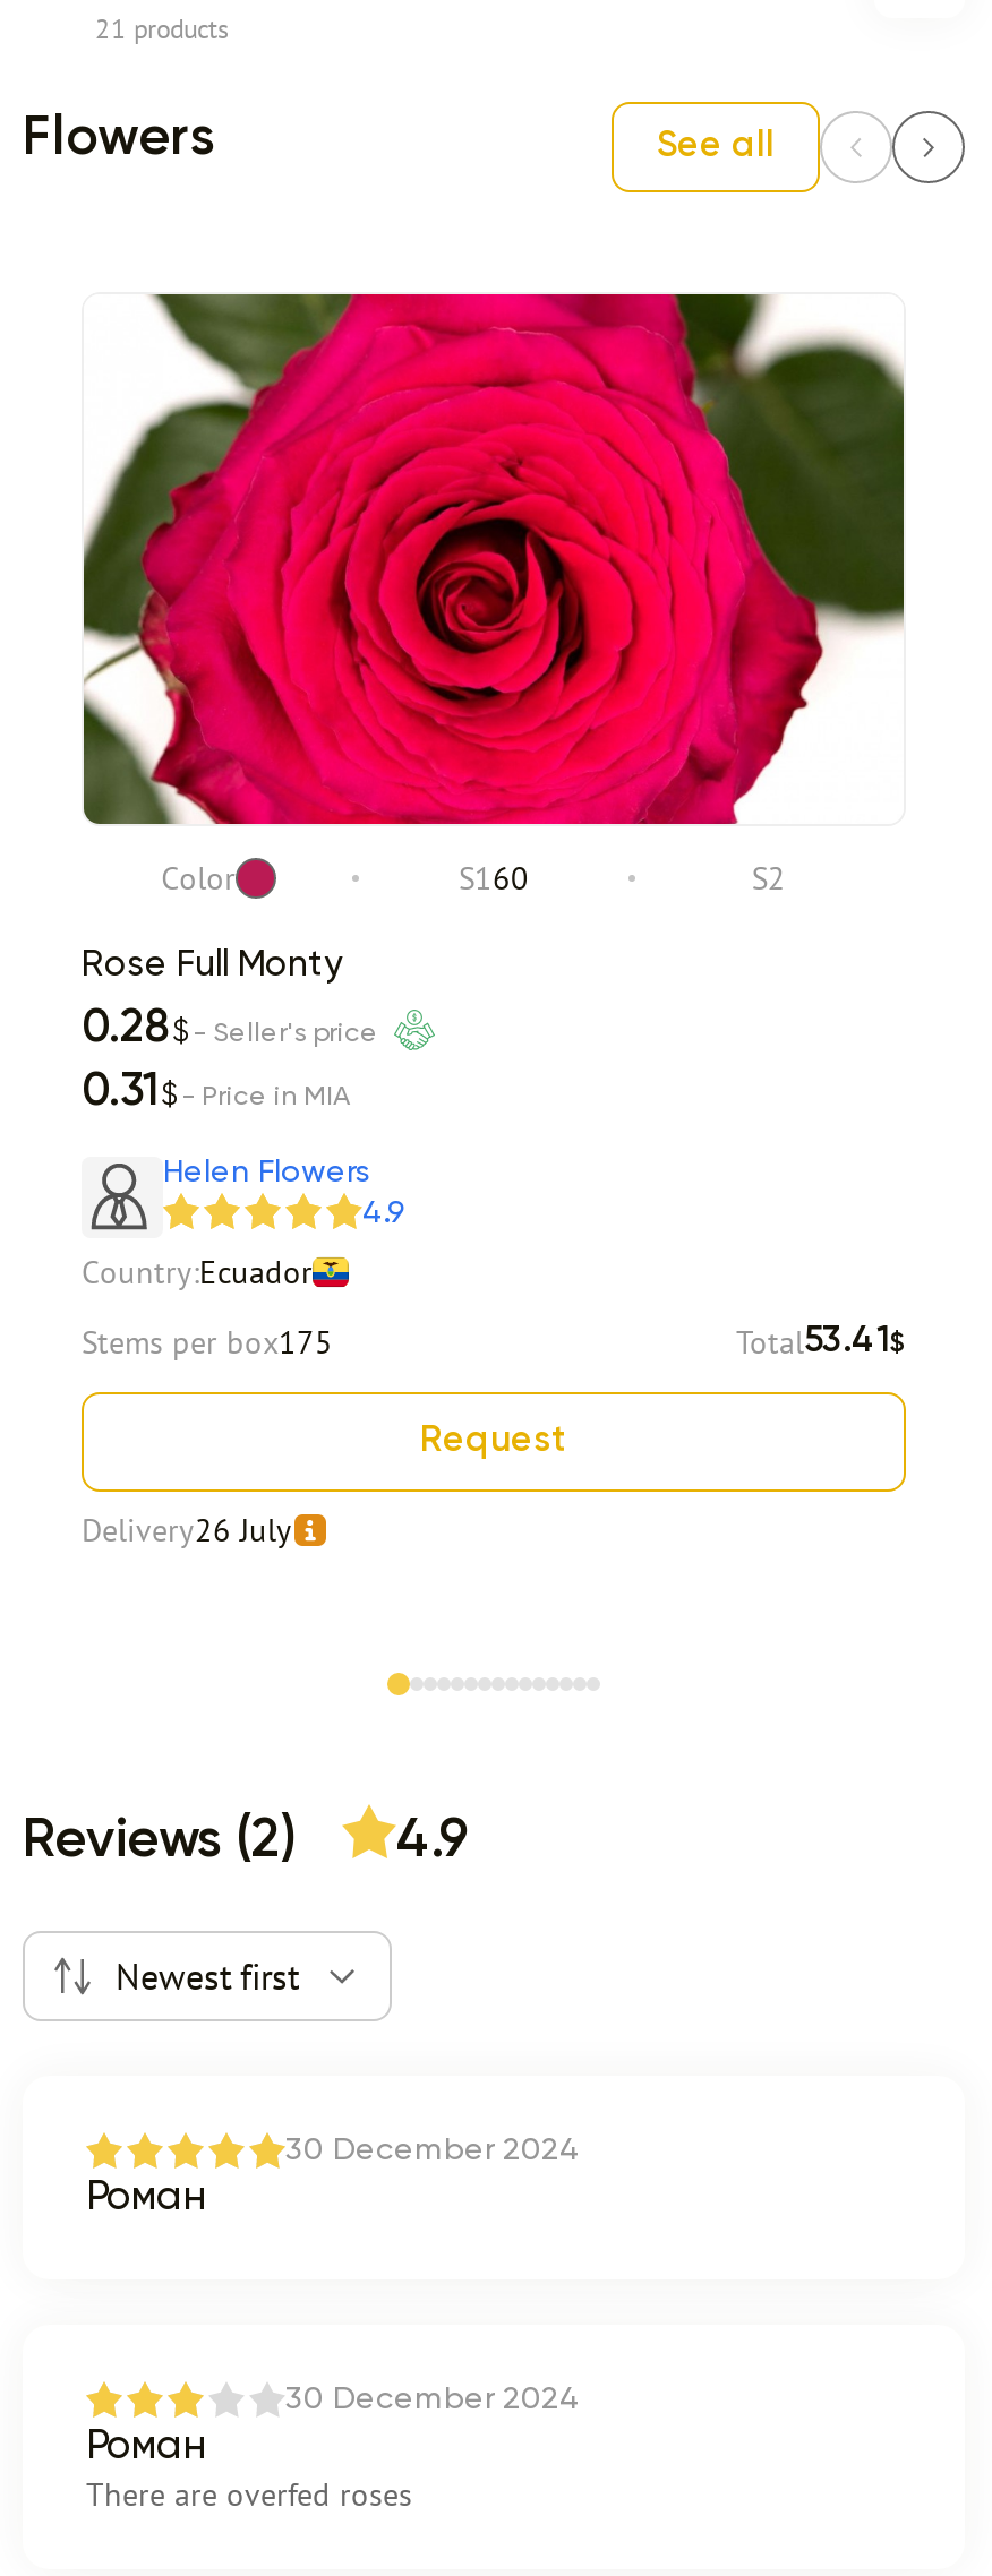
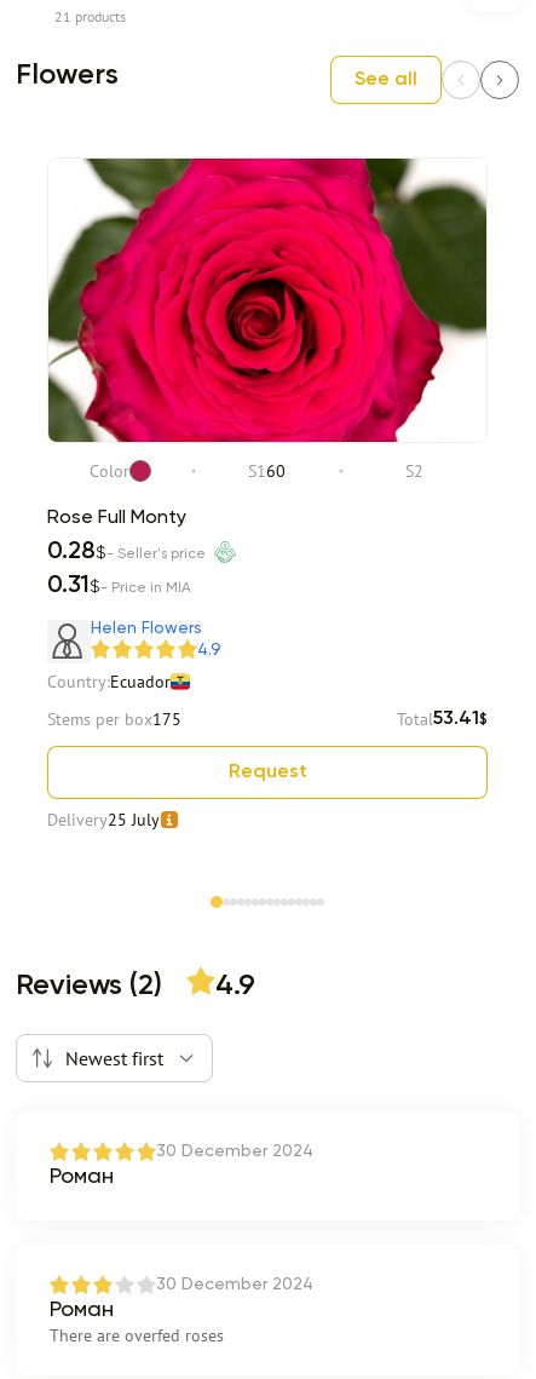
- Delivery26 July
+ Delivery25 July
